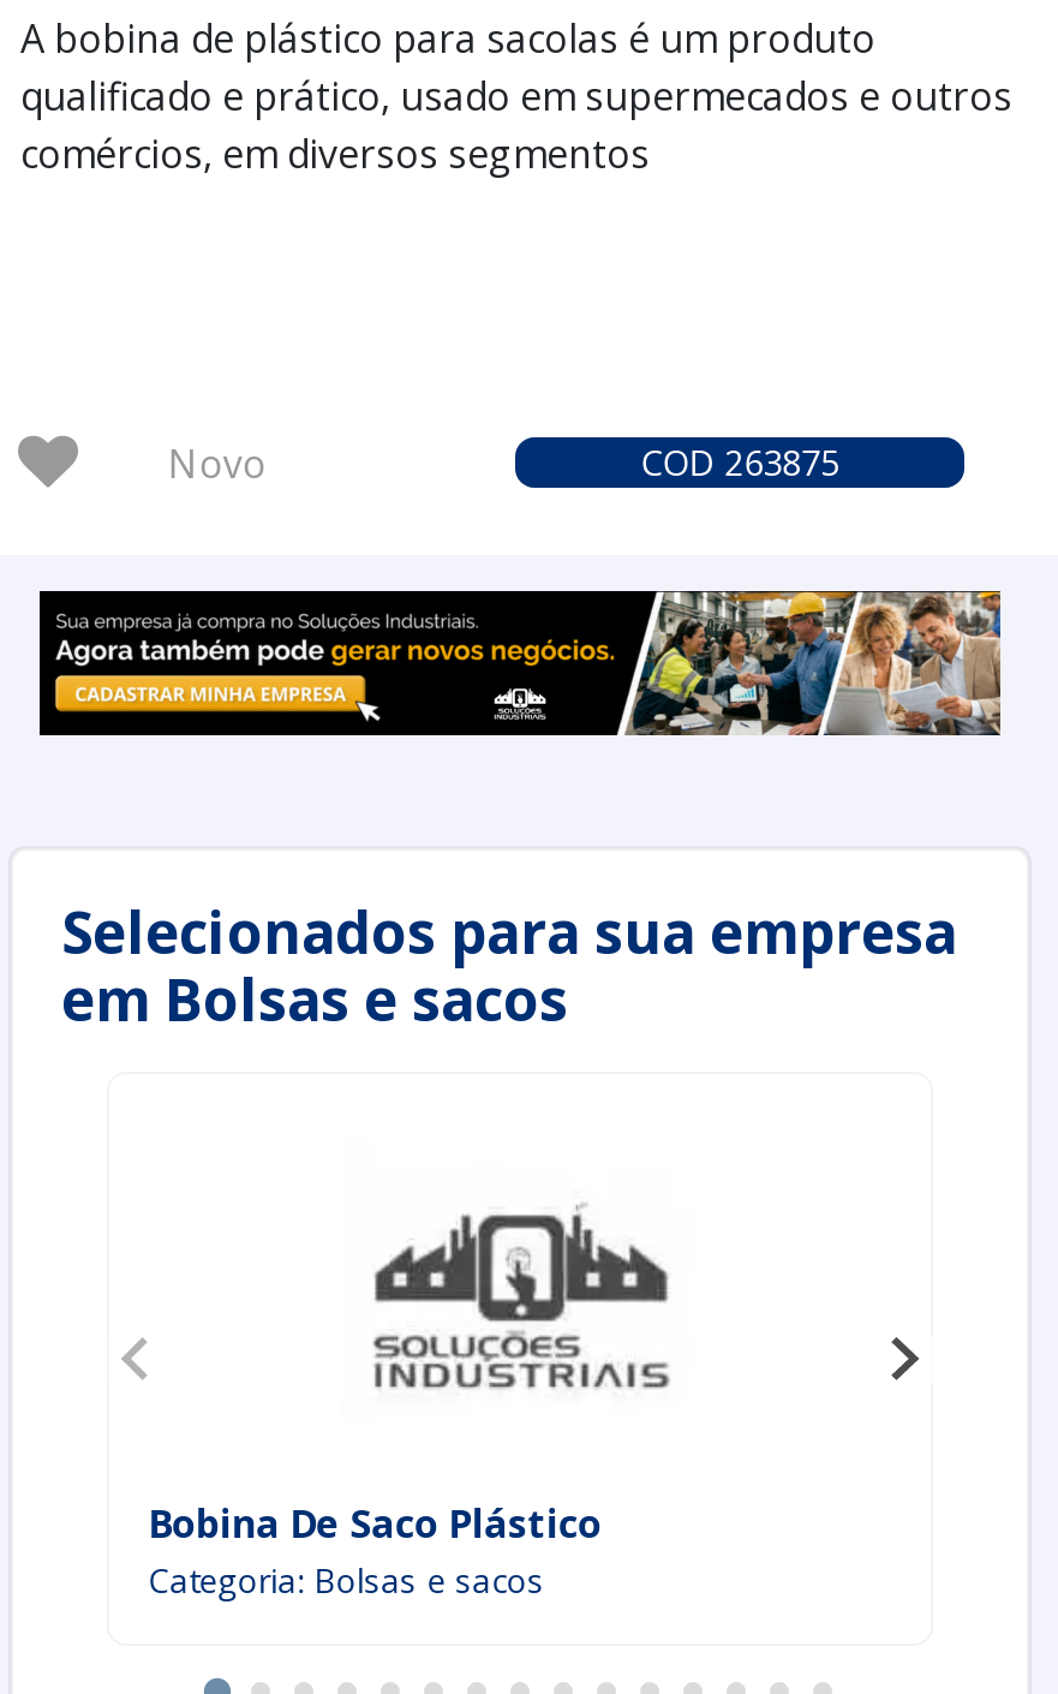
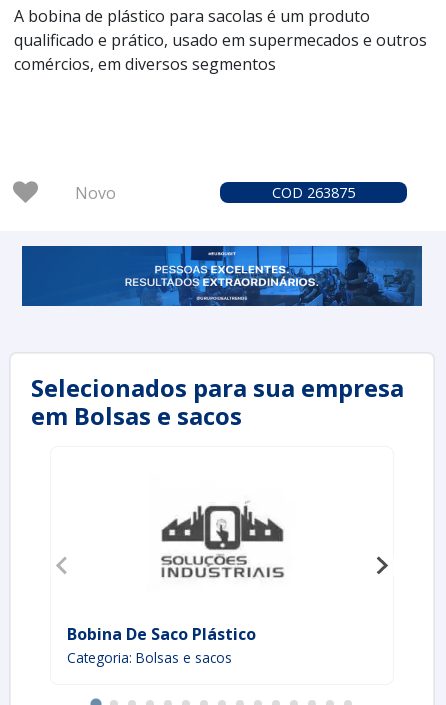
- [image]
+ [image]
